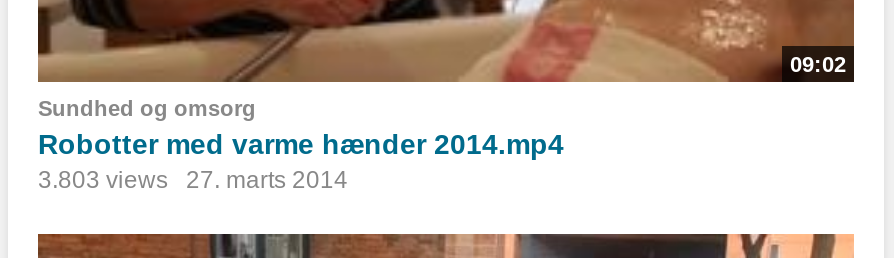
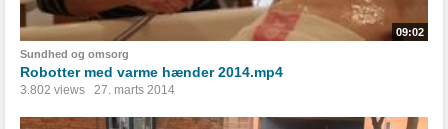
- 3.803 views 27. marts 2014
+ 3.802 views 27. marts 2014
